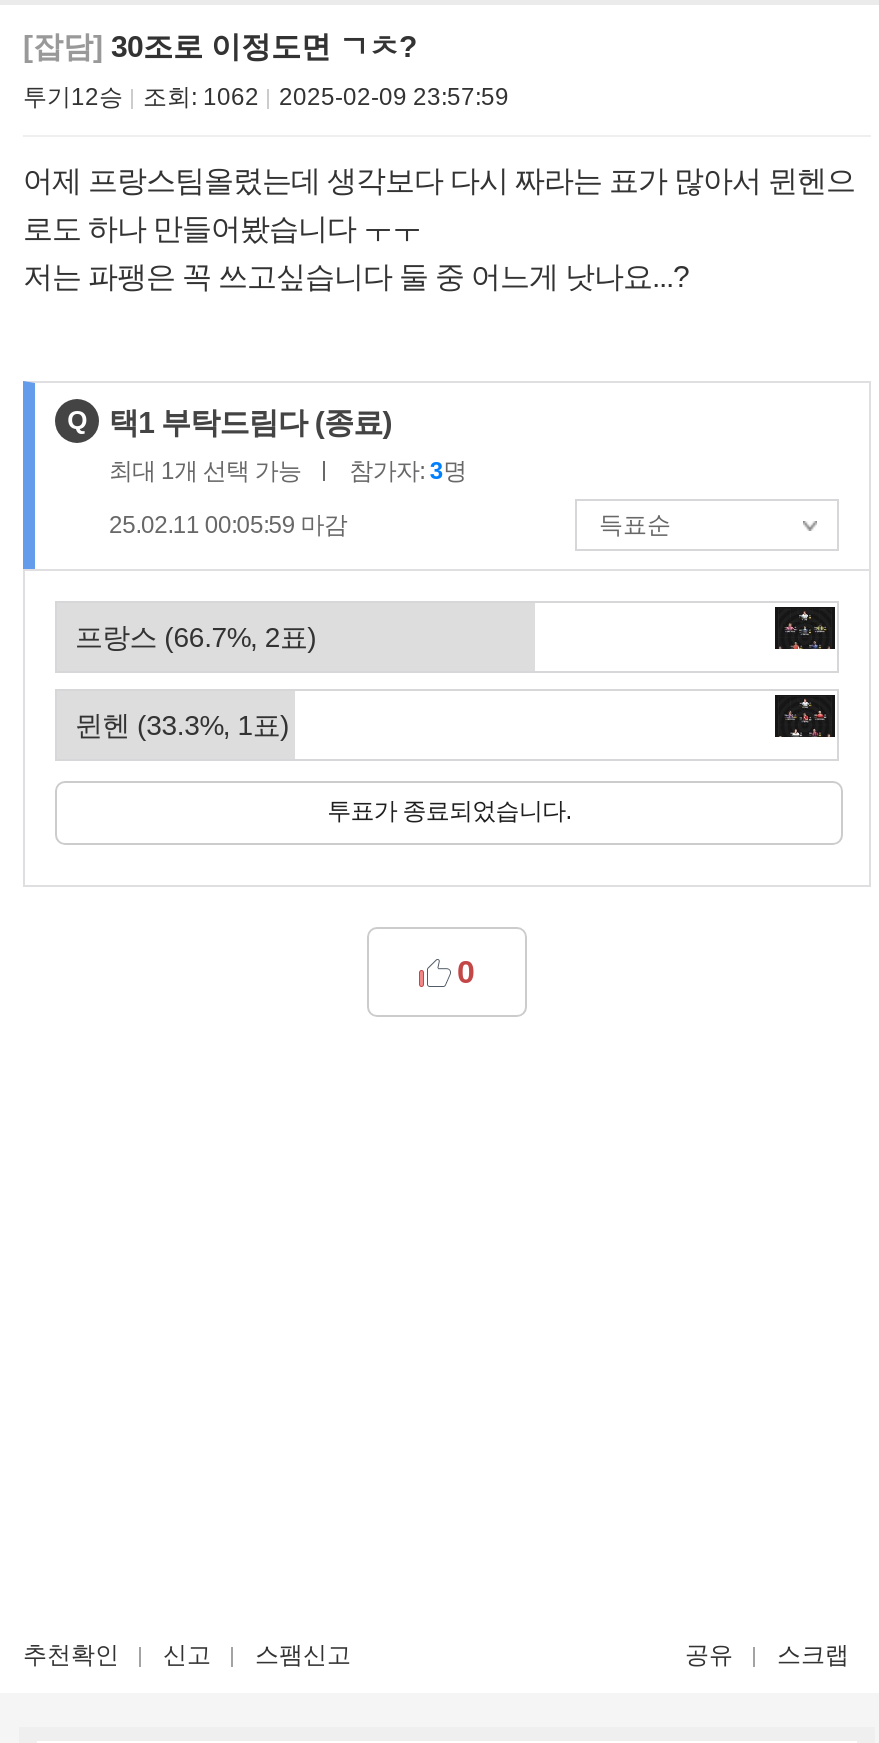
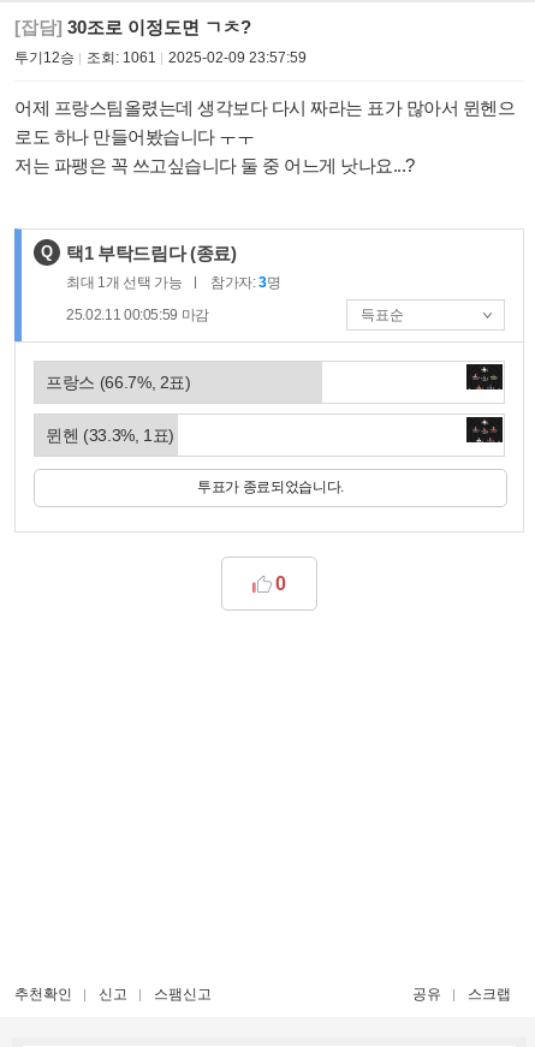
- 투기12승 조회: 1062 2025-02-09 23:57:59
+ 투기12승 조회: 1061 2025-02-09 23:57:59
